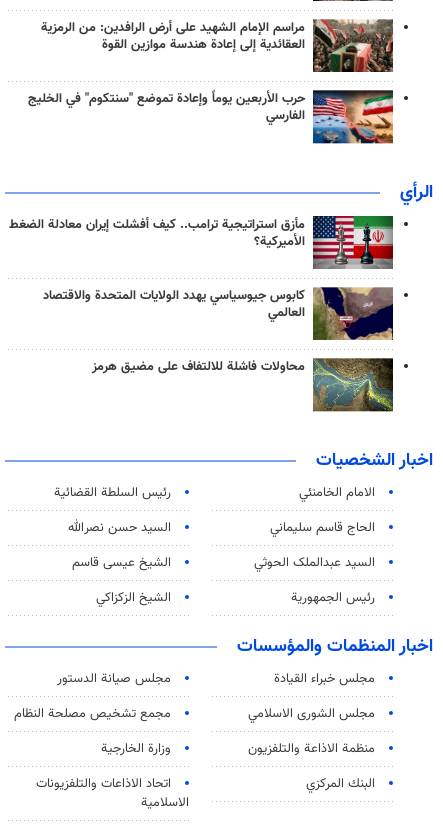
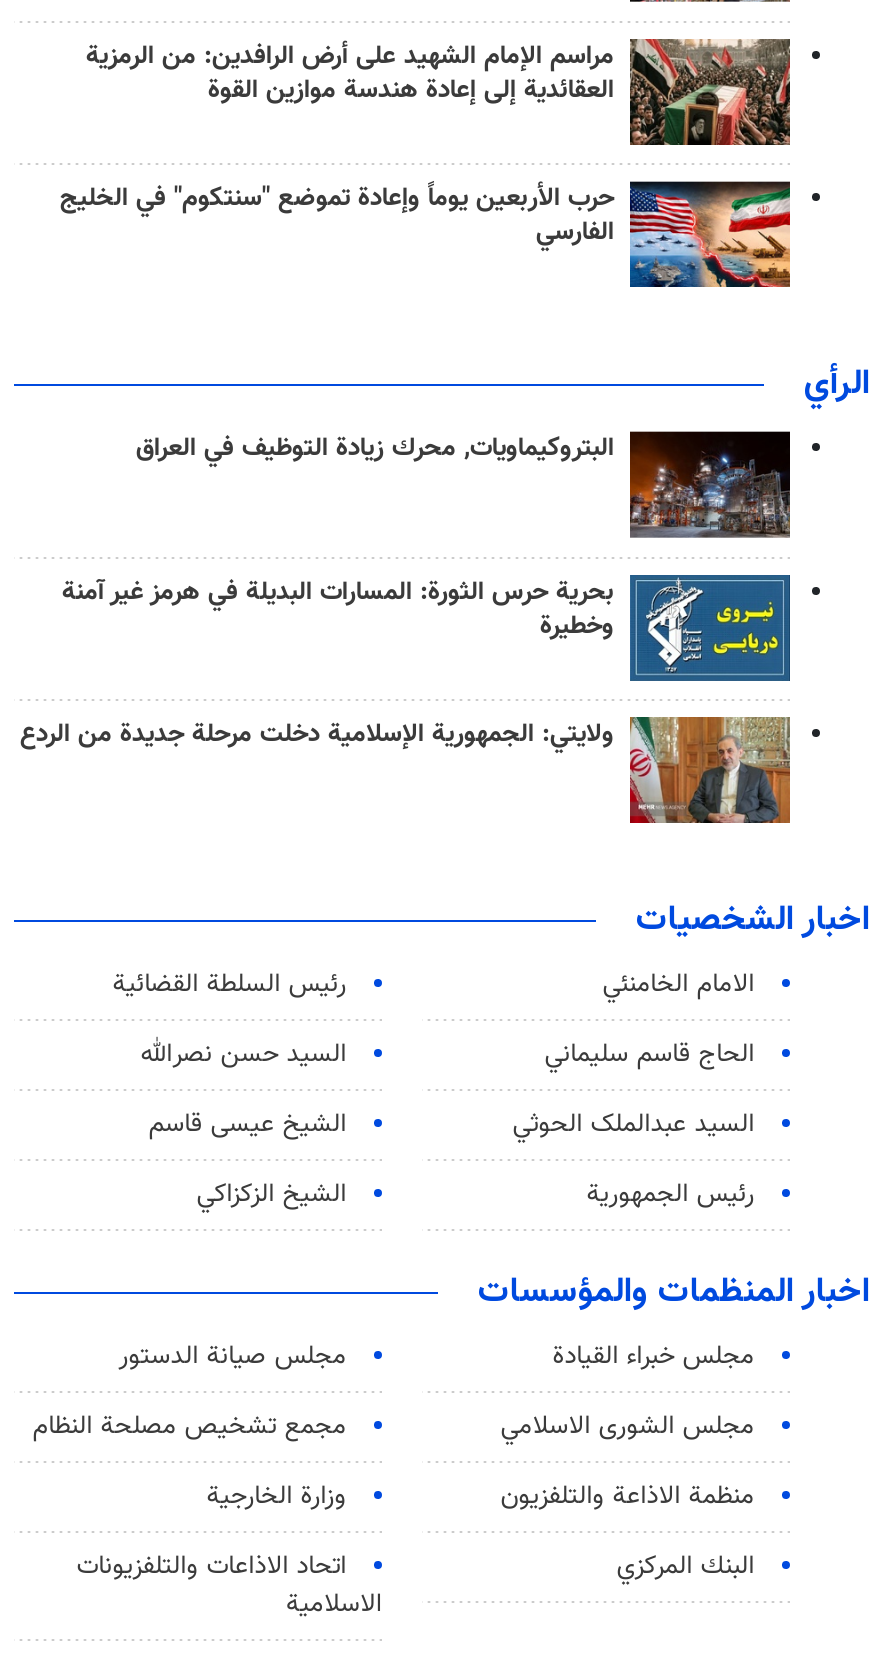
- [image]
- مأزق استراتيجية ترامب.. كيف أفشلت إيران معادلة الضغط
- الأميركية؟
+ [image]
+ البتروكيماويات, محرك زيادة التوظيف في العراق

- [image]
- كابوس جيوسياسي يهدد الولايات المتحدة والاقتصاد
- العالمي
+ [image]
+ بحرية حرس الثورة: المسارات البديلة في هرمز غير آمنة
+ وخطيرة

- [image]
- محاولات فاشلة للالتفاف على مضيق هرمز
+ [image]
+ ولايتي: الجمهورية الإسلامية دخلت مرحلة جديدة من الردع
